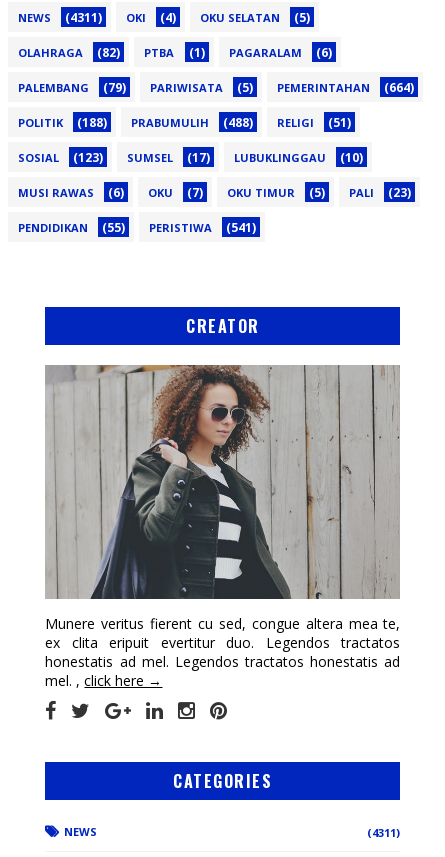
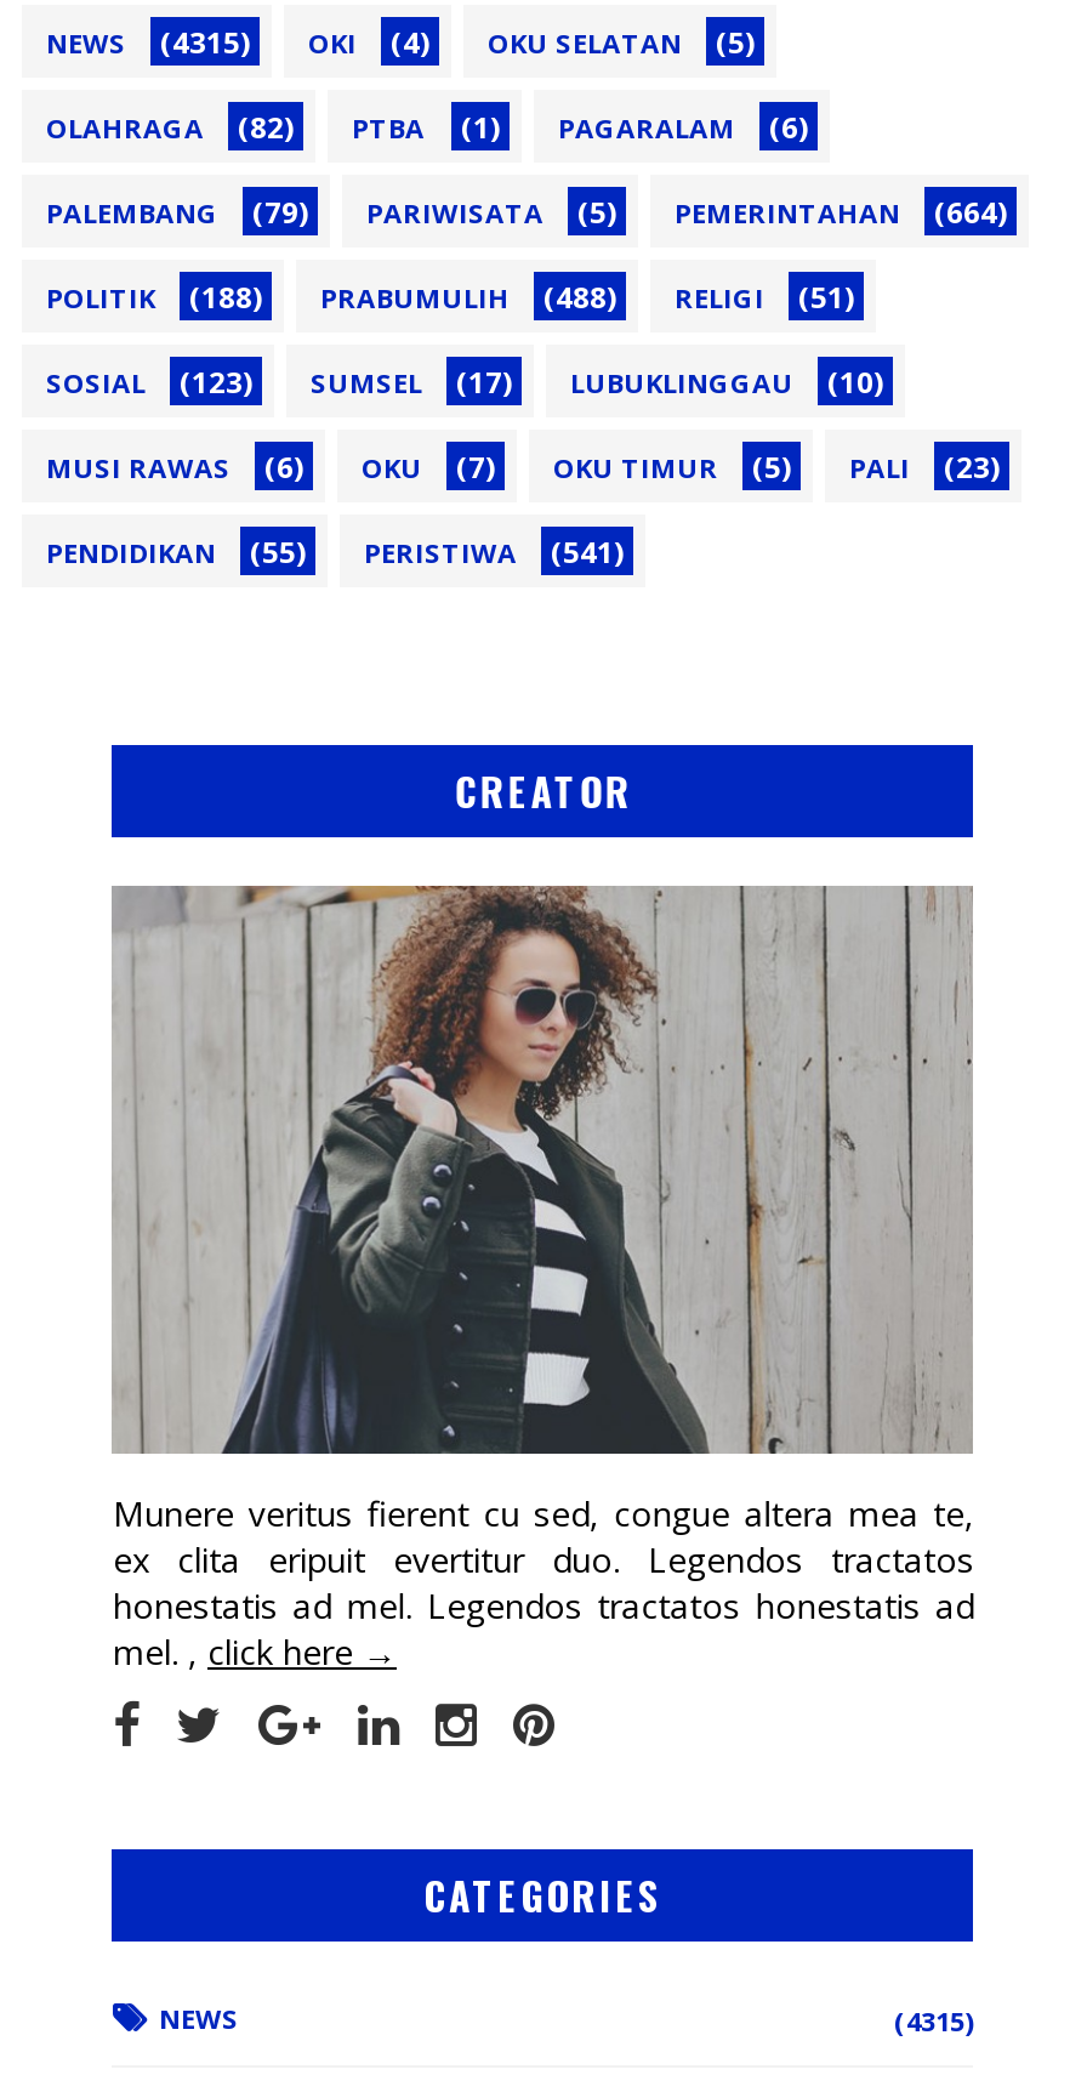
- (4311)
+ (4315)

- (4311)
+ (4315)
